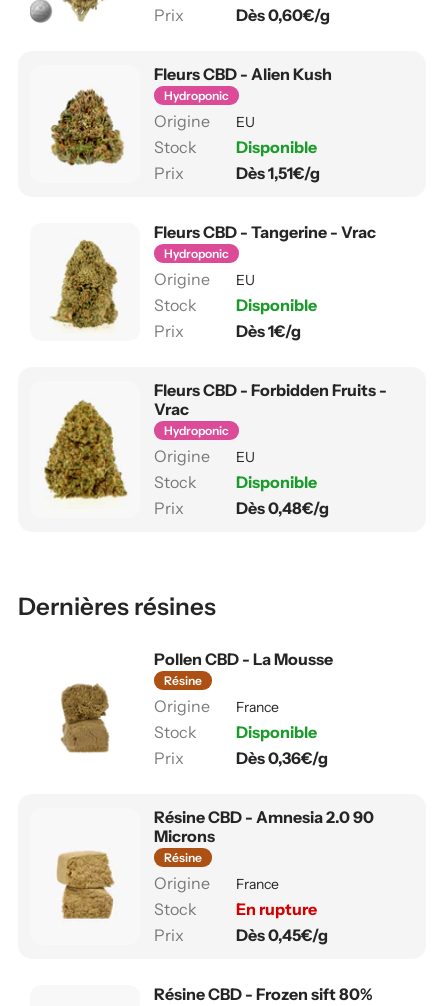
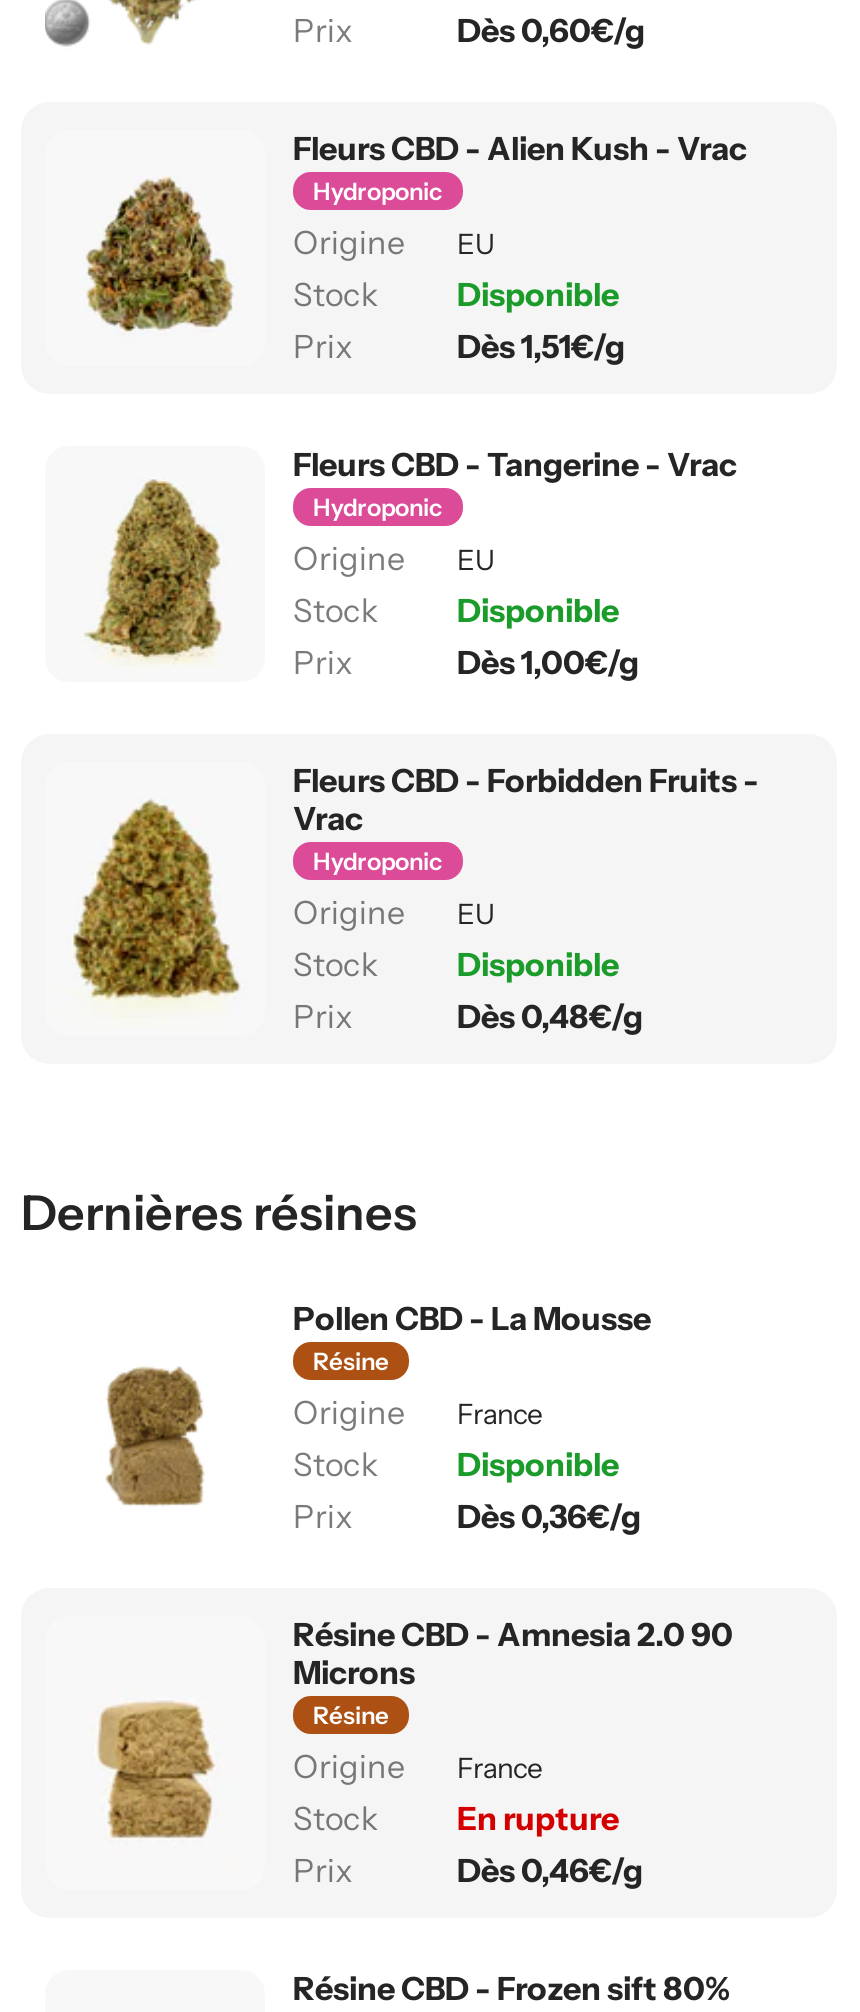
- Fleurs CBD - Alien Kush
+ Fleurs CBD - Alien Kush - Vrac

- Dès 1€/g
+ Dès 1,00€/g

- Dès 0,45€/g
+ Dès 0,46€/g
